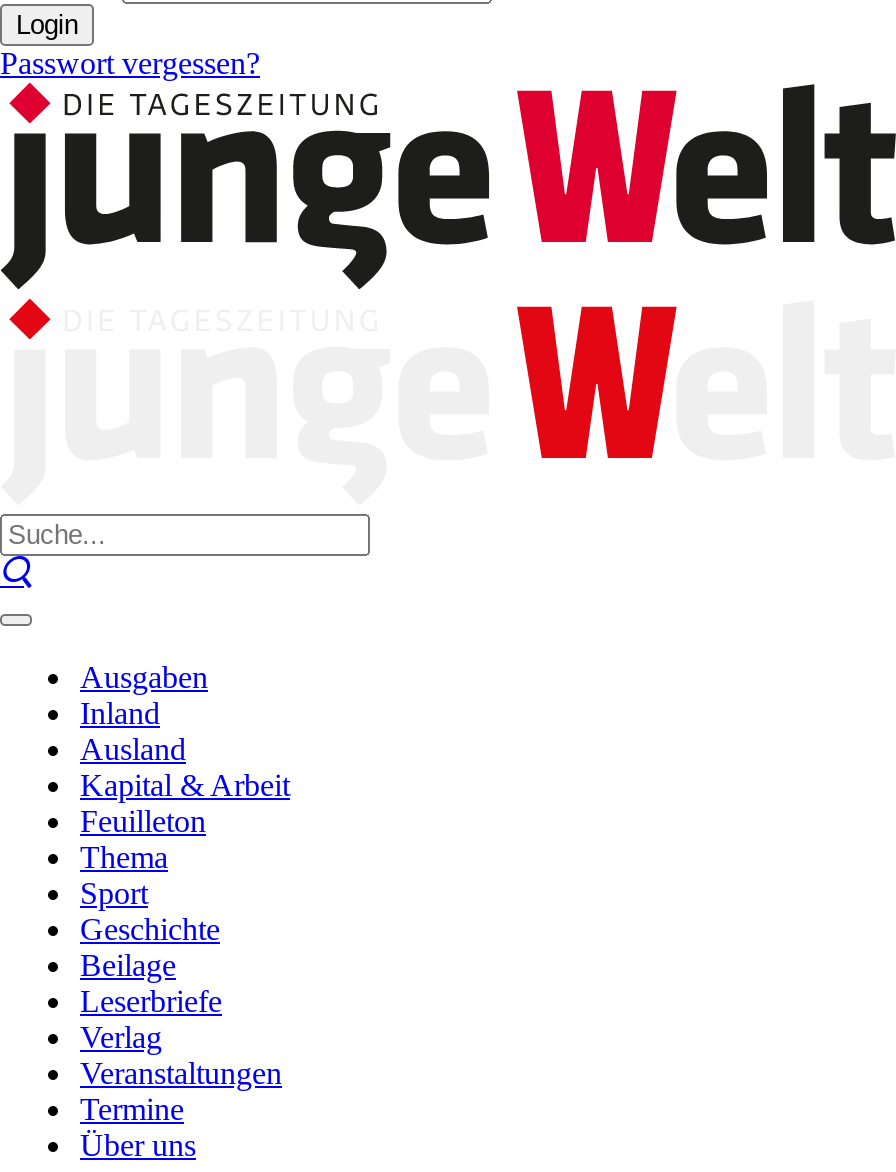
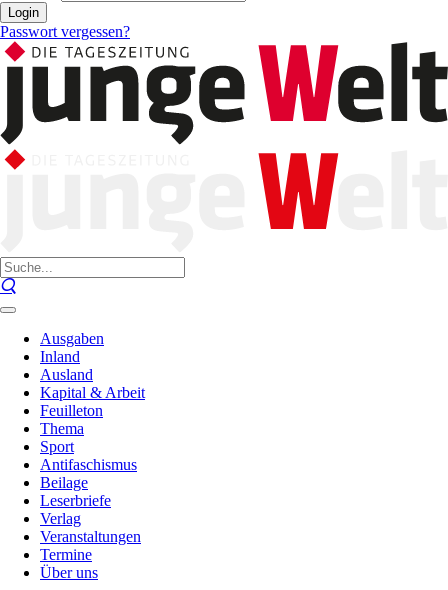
- Geschichte
+ Antifaschismus
